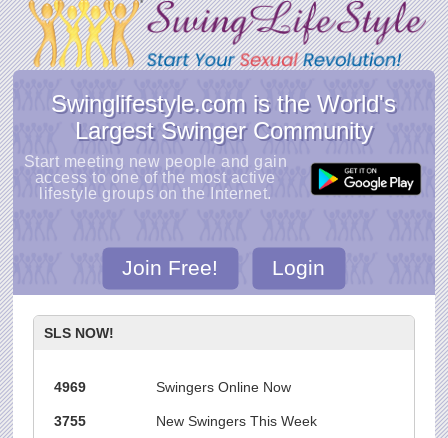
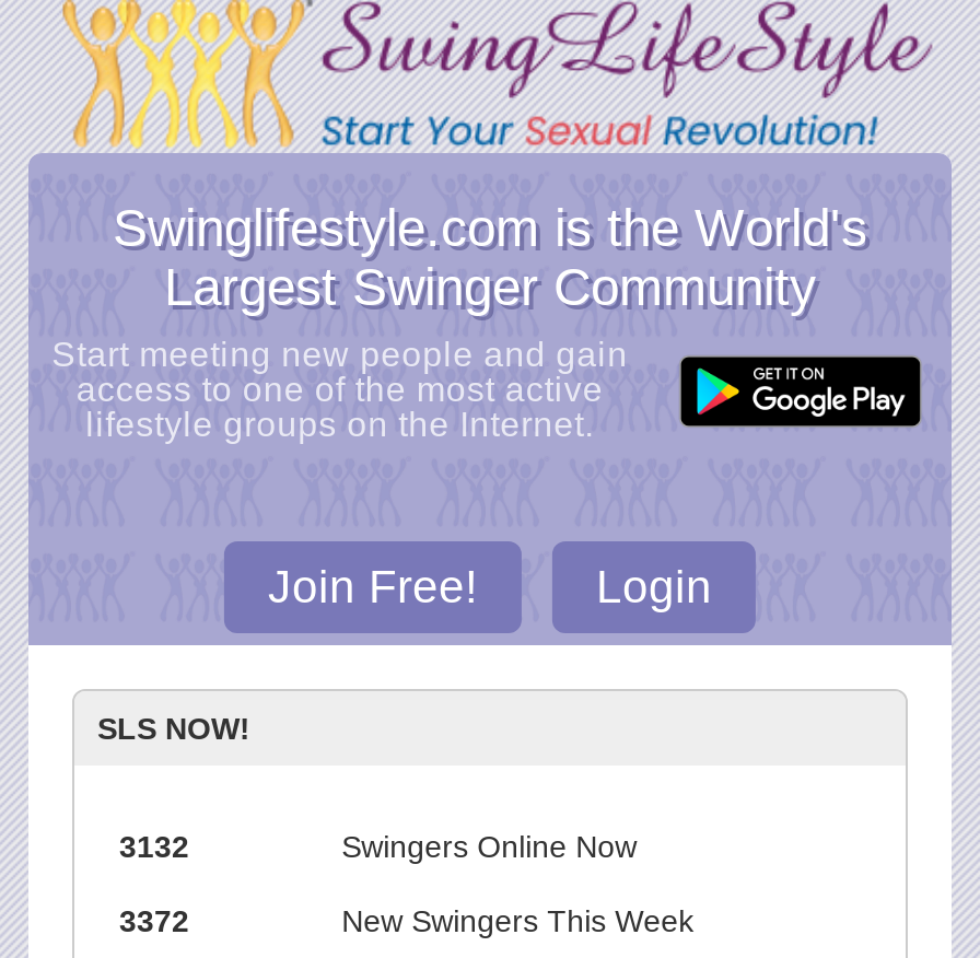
- 4969
+ 3132

- 3755
+ 3372
